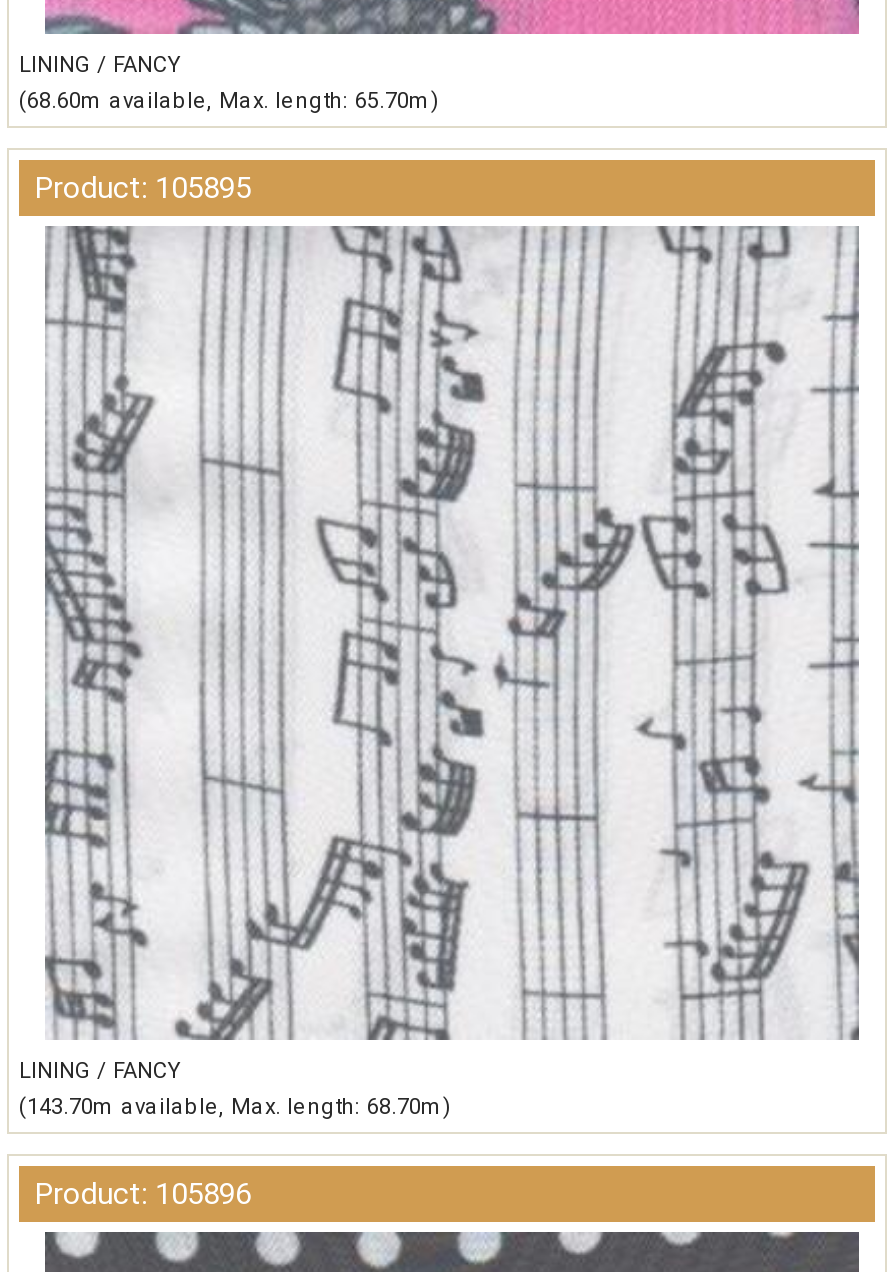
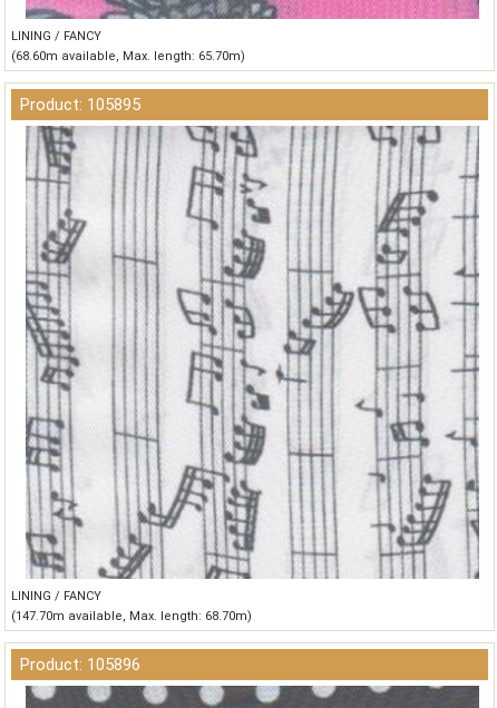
- (143.70m available, Max. length: 68.70m)
+ (147.70m available, Max. length: 68.70m)
